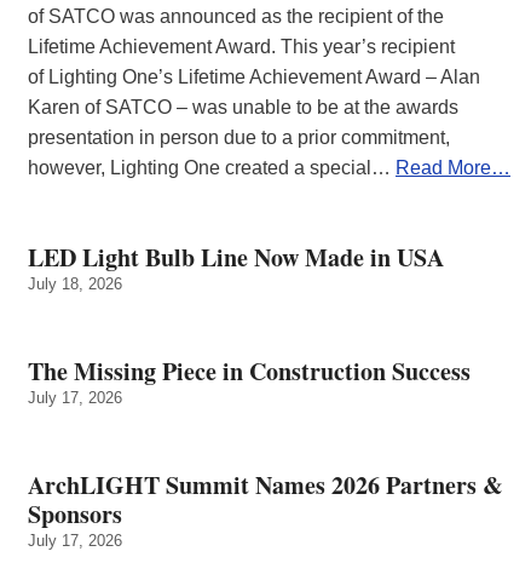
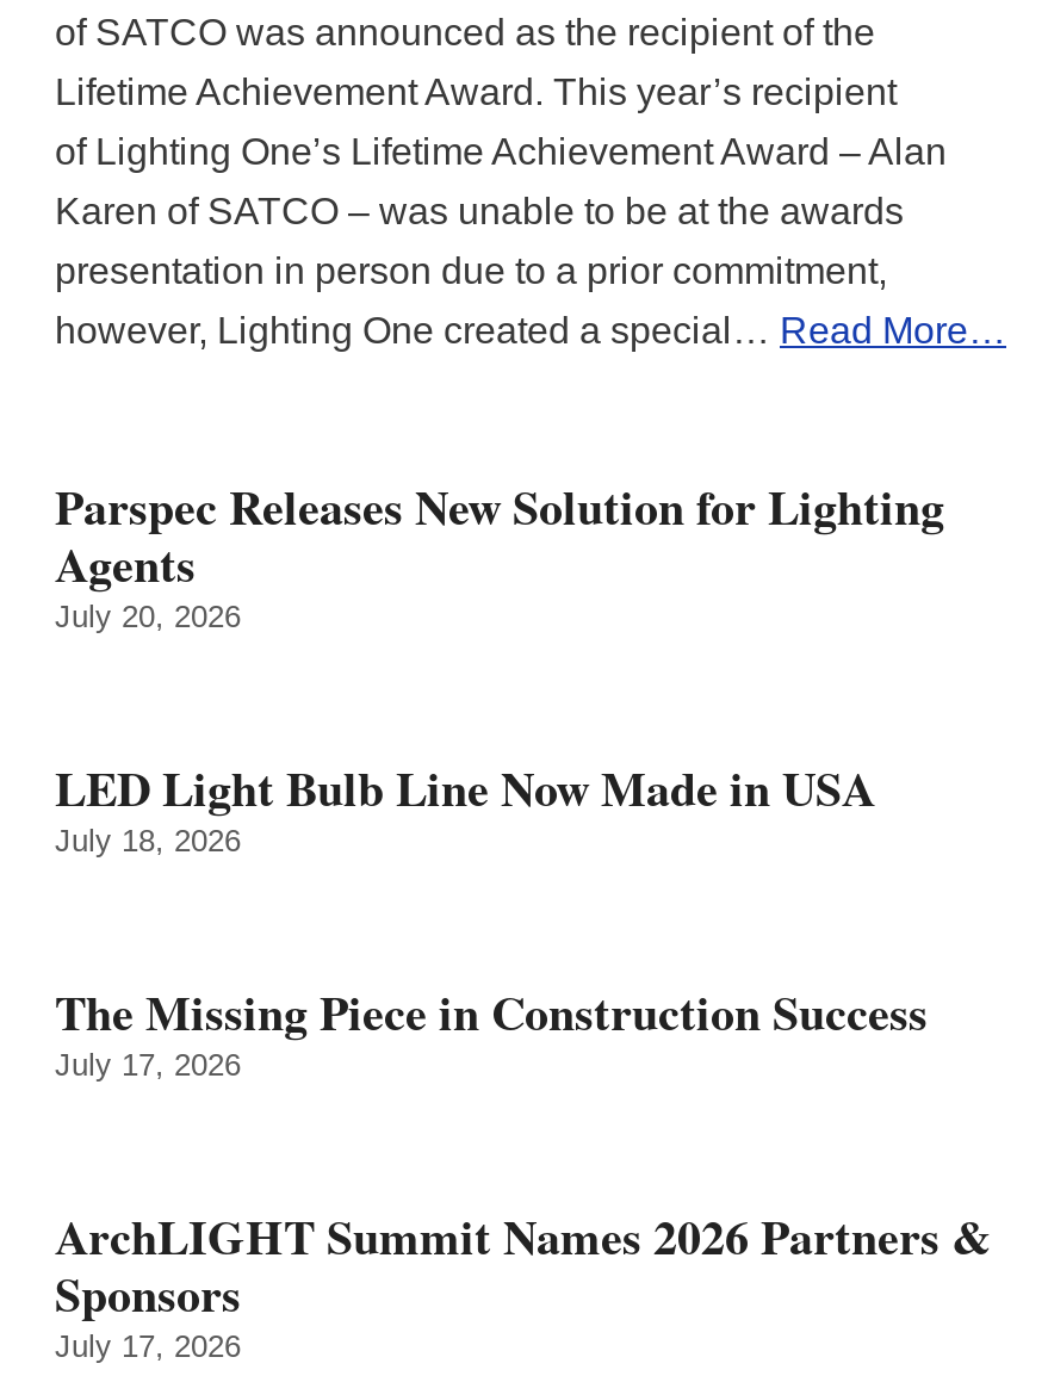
+ Parspec Releases New Solution for Lighting
+ Agents
+ July 20, 2026
